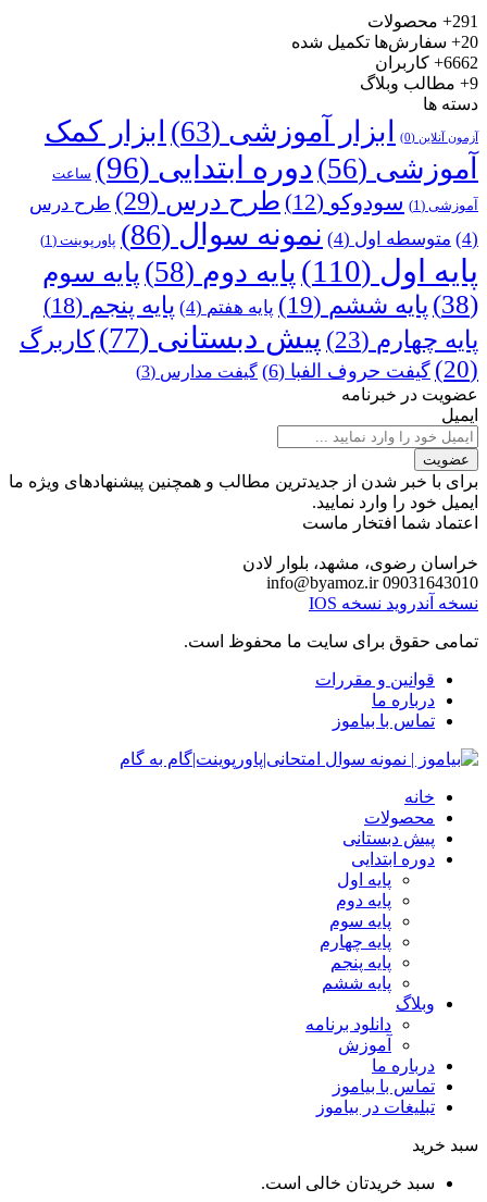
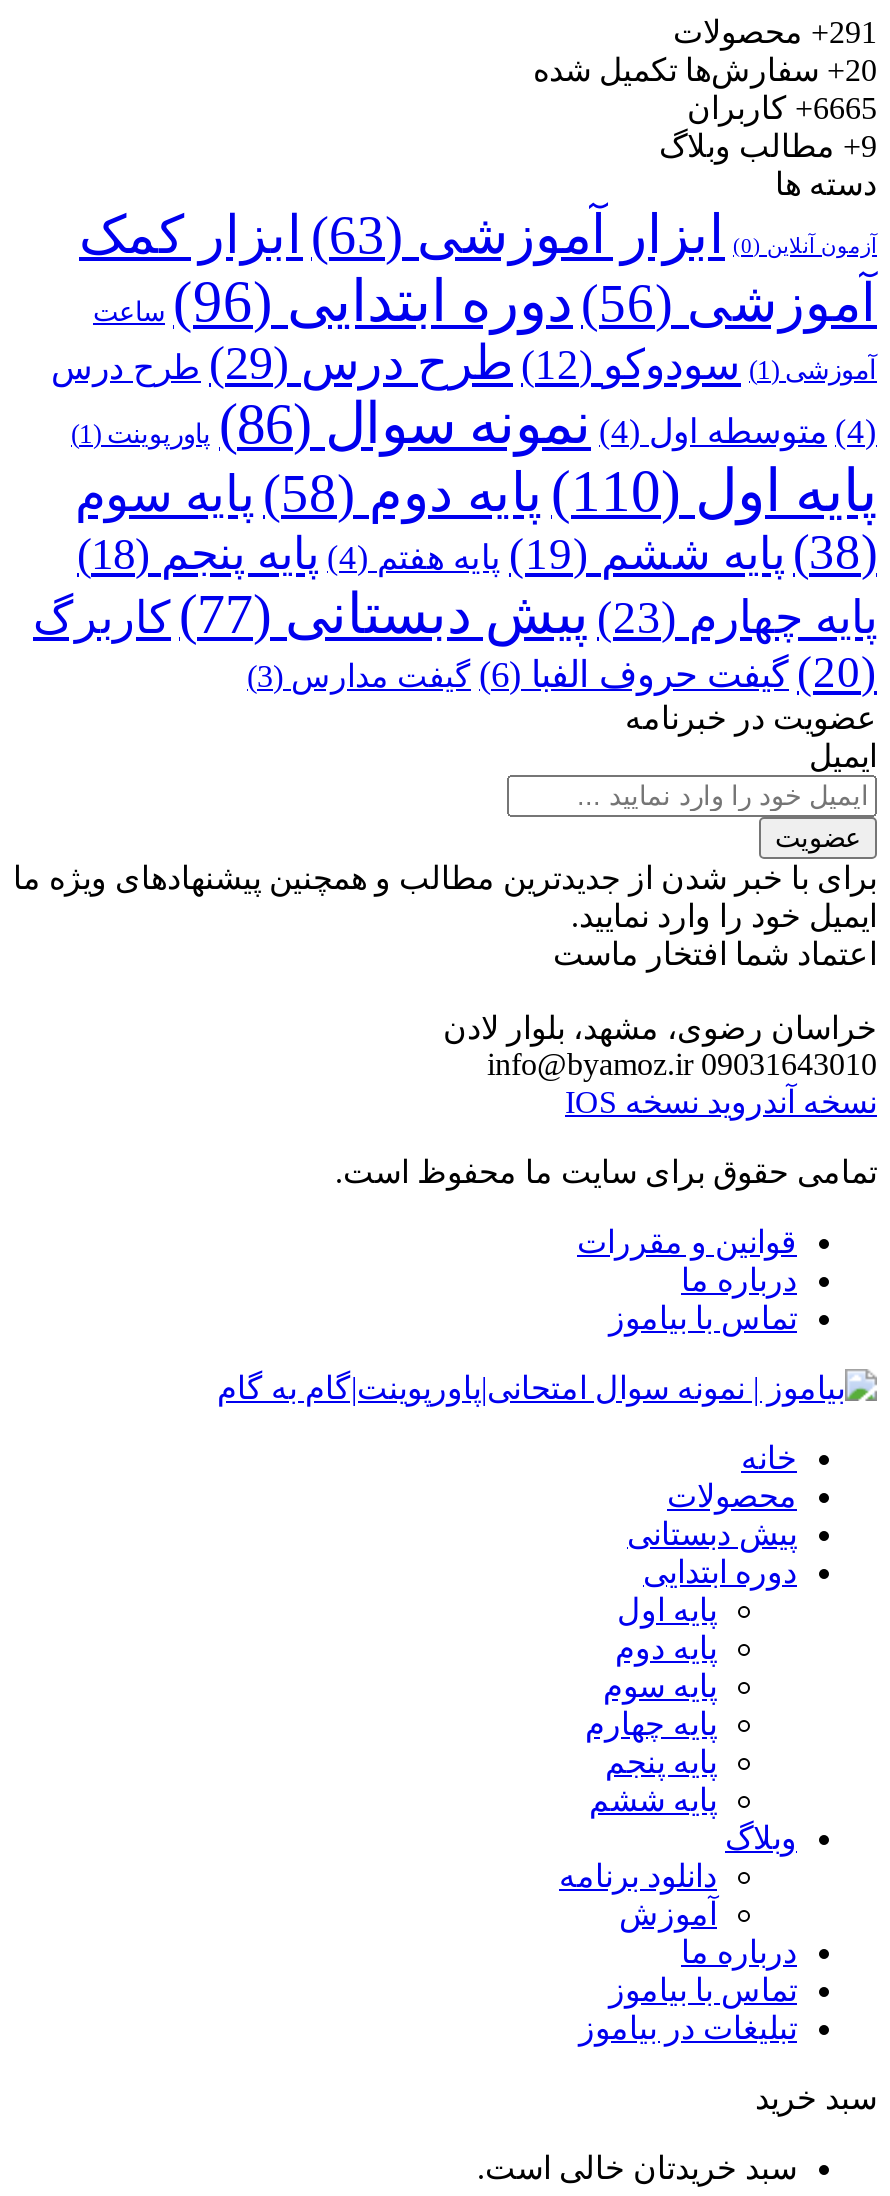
- 6662+ کاربران
+ 6665+ کاربران
